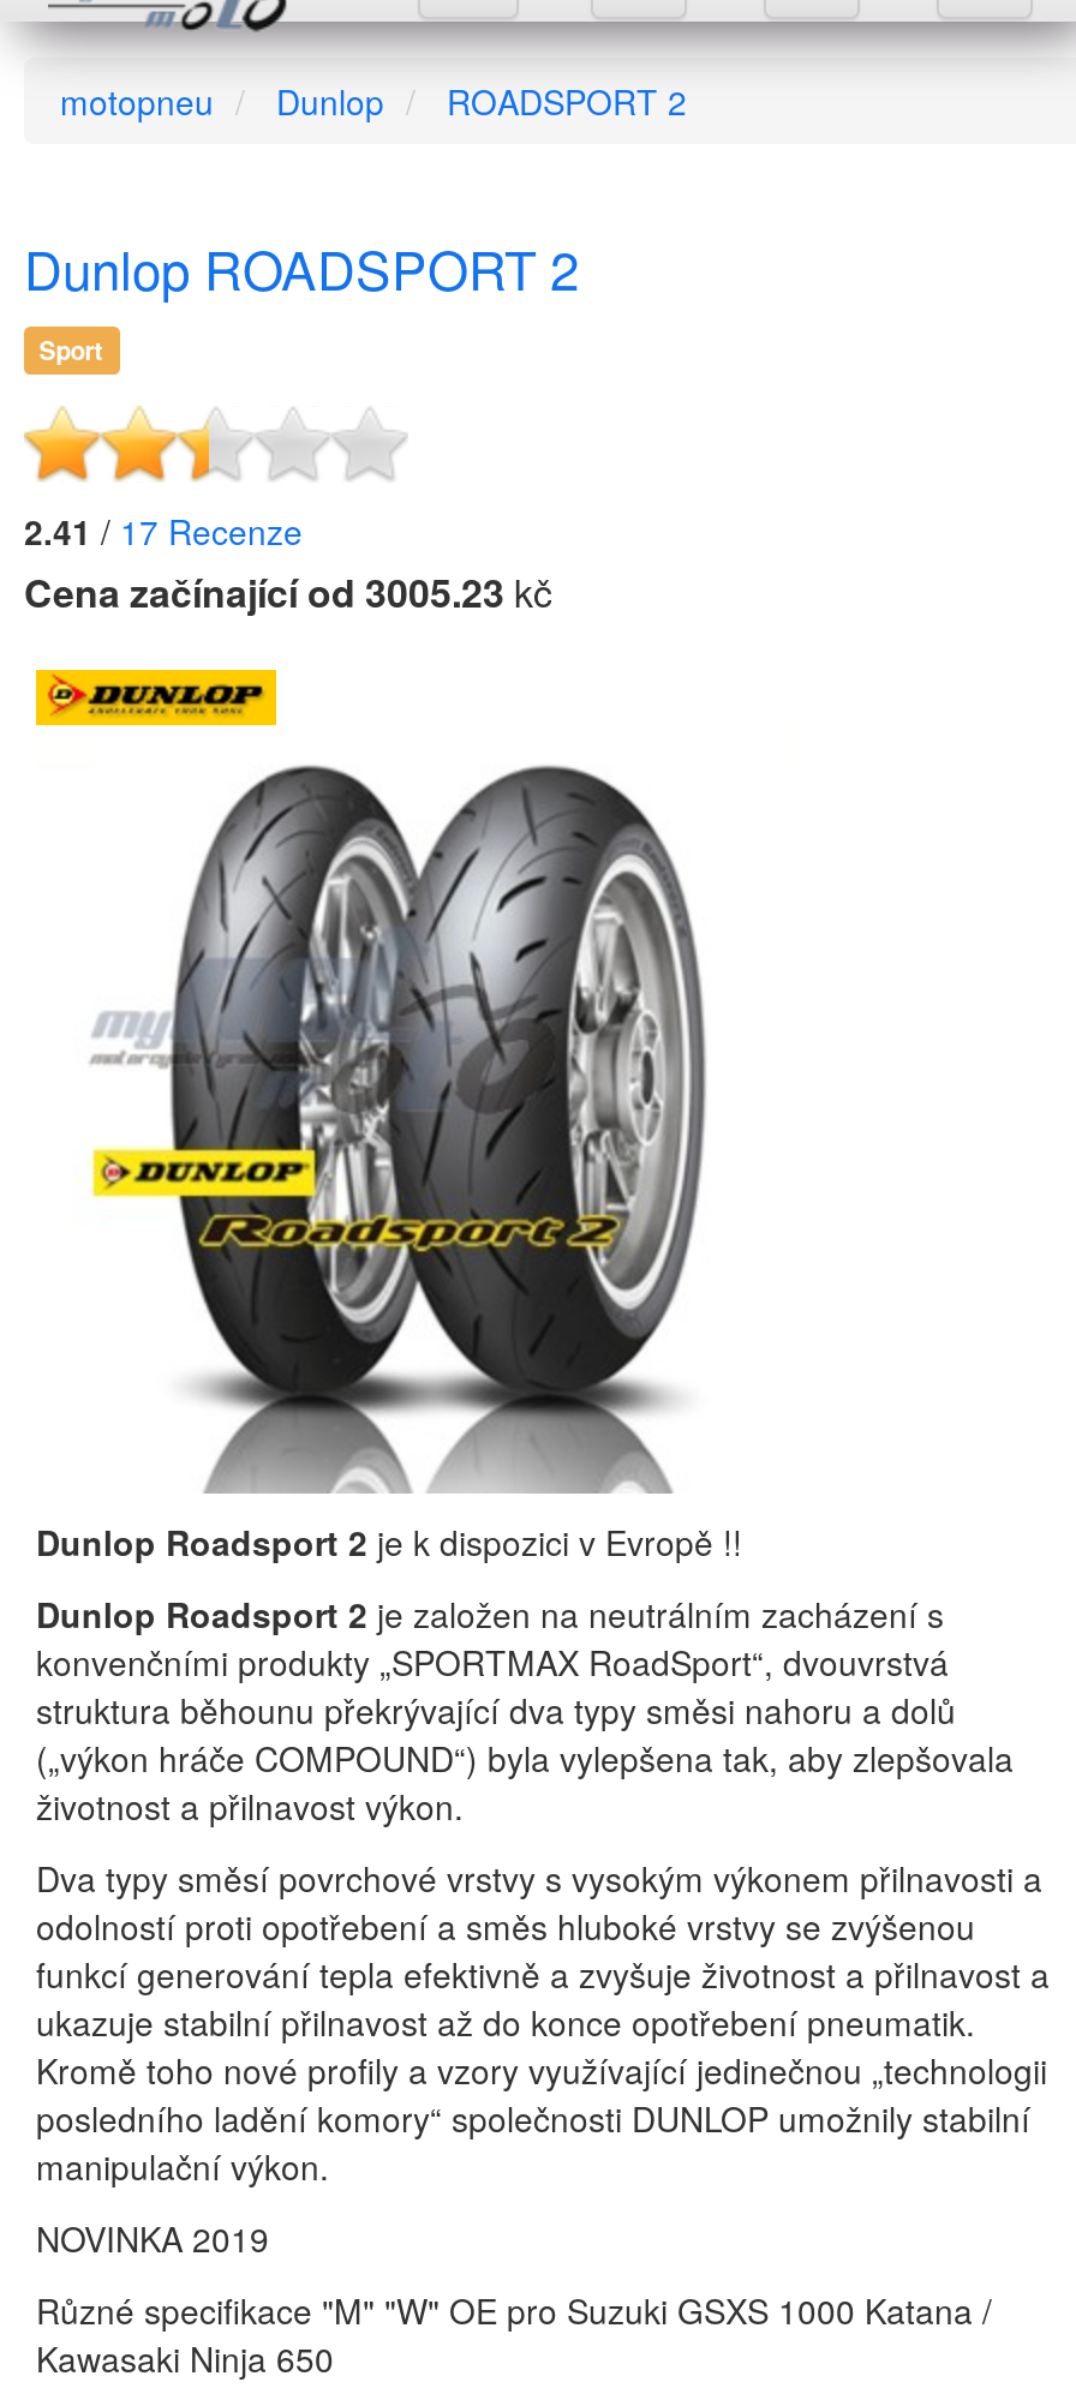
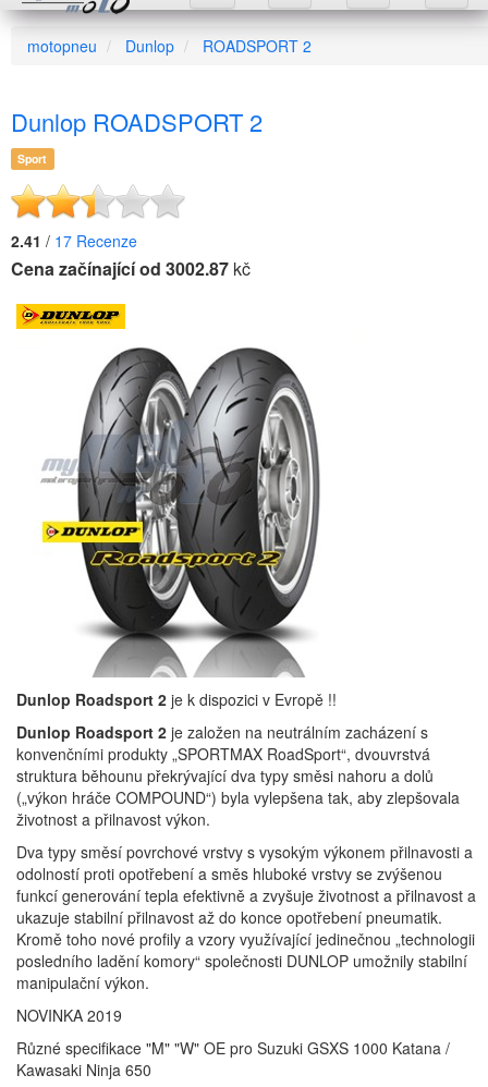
- Cena začínající od 3005.23 kč
+ Cena začínající od 3002.87 kč
